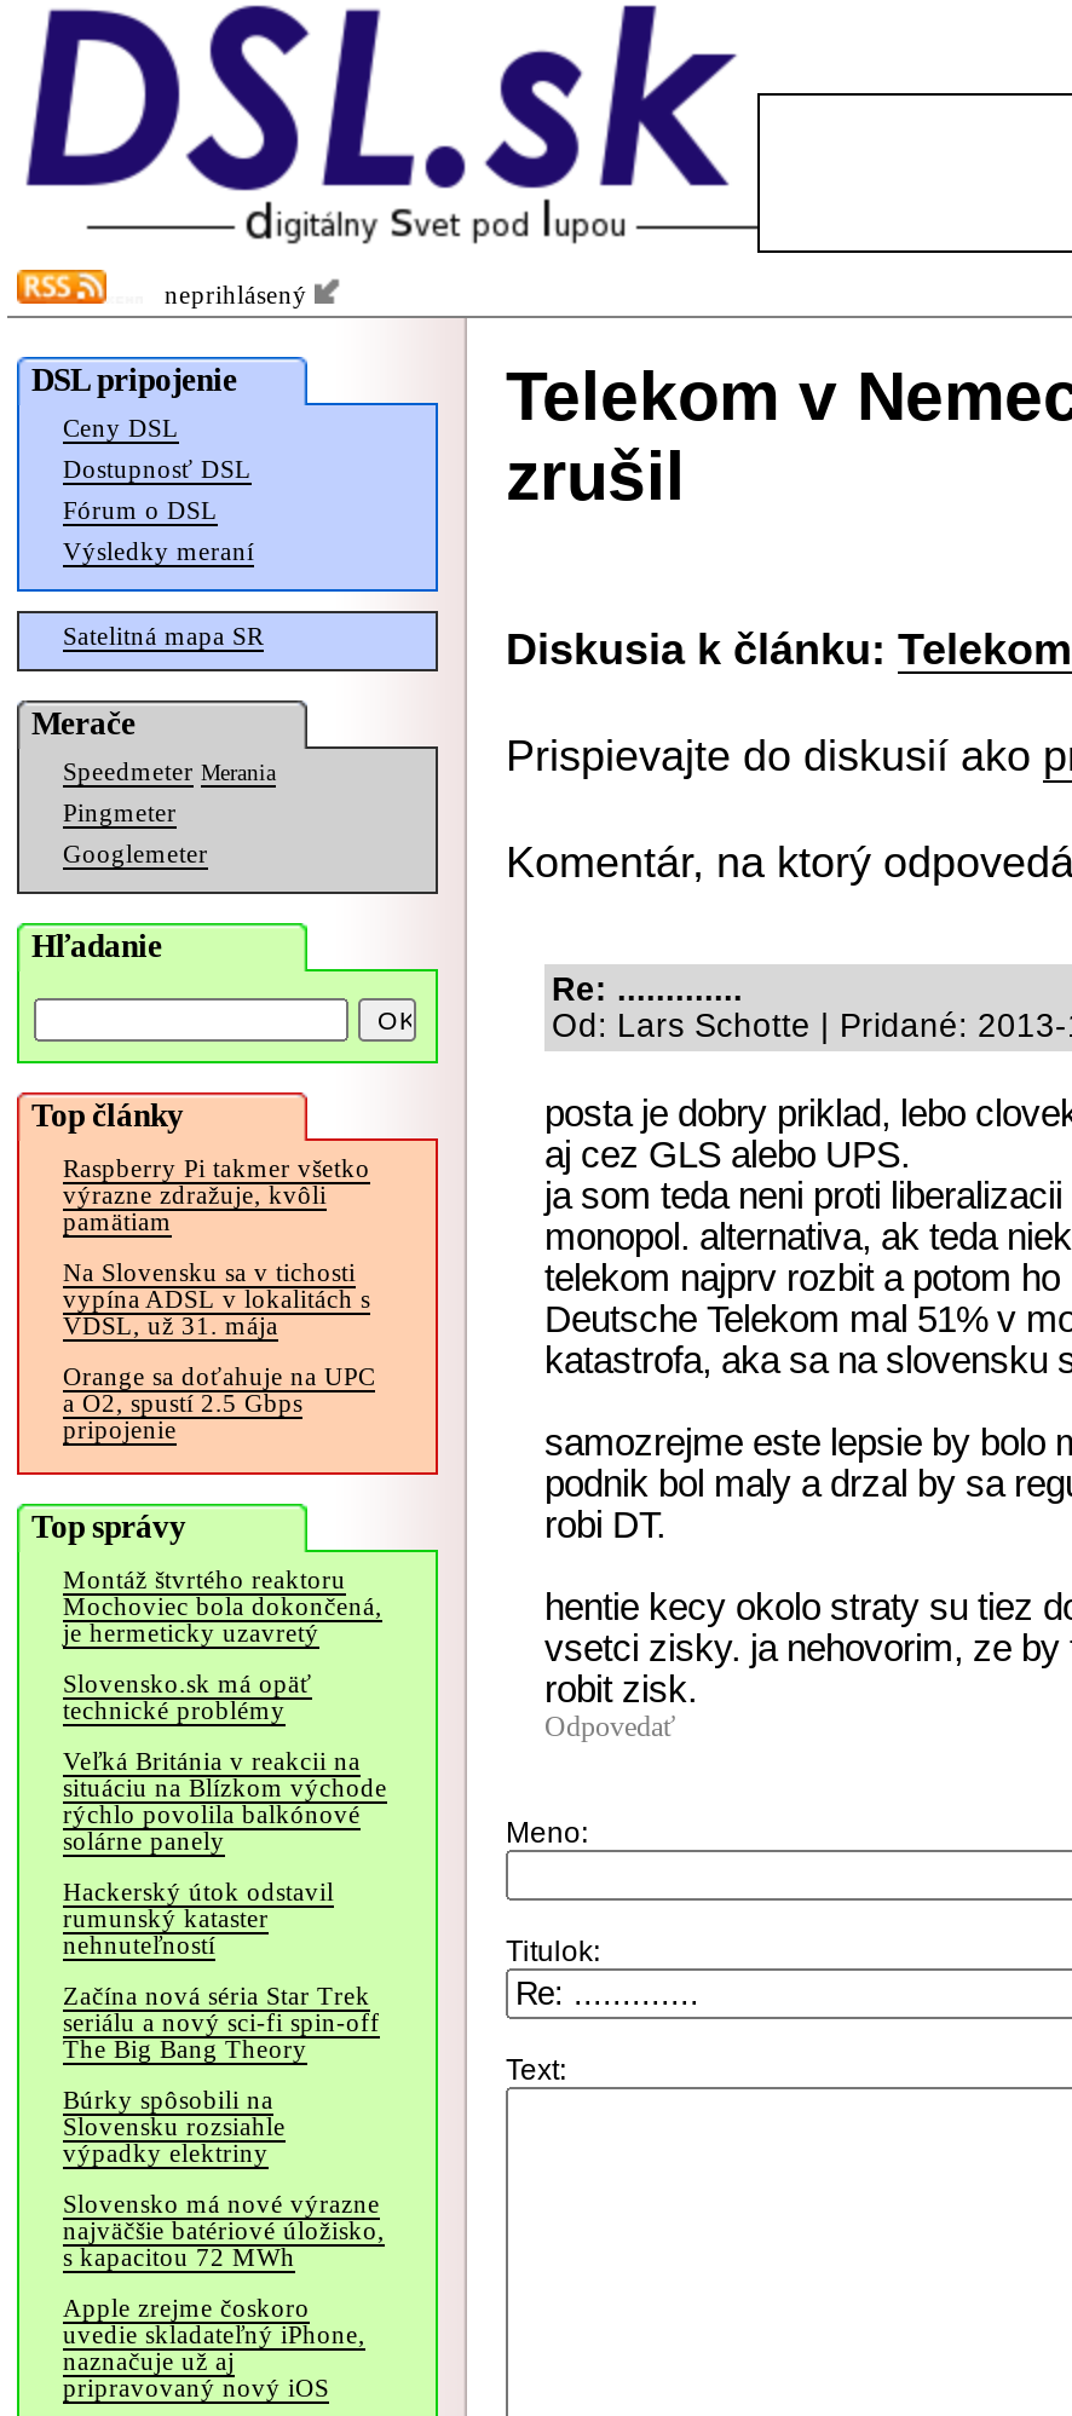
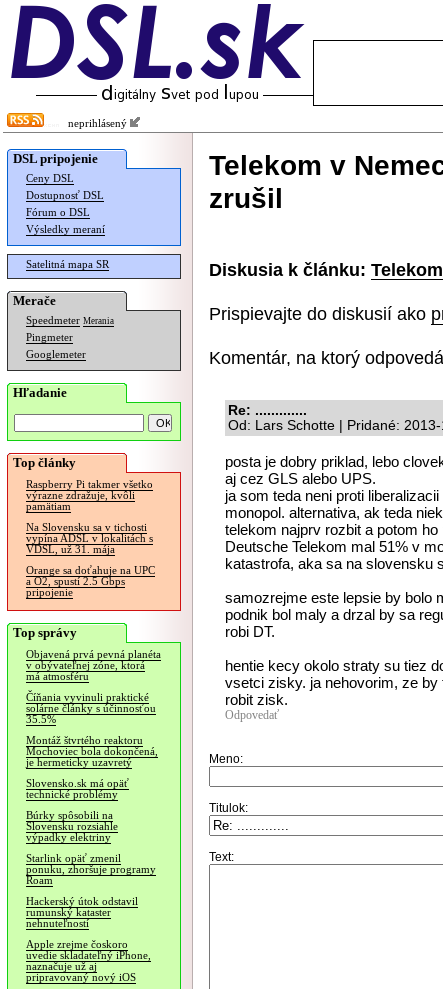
+ Objavená prvá pevná planéta
+ v obývateľnej zóne, ktorá
+ má atmosféru
+ Číňania vyvinuli praktické
+ solárne články s účinnosťou
+ 35.5%

moved down: Montáž štvrtého reaktoru | Mochoviec bola dokončená, | je hermeticky uzavretý | Slovensko.sk má opäť | technické problémy

- Veľká Británia v reakcii na
- situáciu na Blízkom východe
- rýchlo povolila balkónové
- solárne panely
- Začína nová séria Star Trek
- seriálu a nový sci-fi spin-off
- The Big Bang Theory

moved down: Hackerský útok odstavil | rumunský kataster | nehnuteľností

moved up: Búrky spôsobili na | Slovensku rozsiahle | výpadky elektriny

- Slovensko má nové výrazne
- najväčšie batériové úložisko,
- s kapacitou 72 MWh
+ Starlink opäť zmenil
+ ponuku, zhoršuje programy
+ Roam
